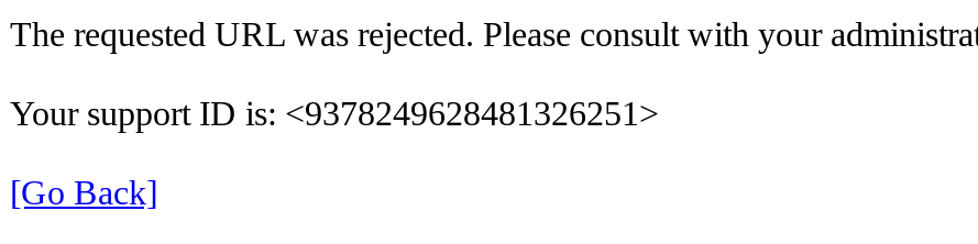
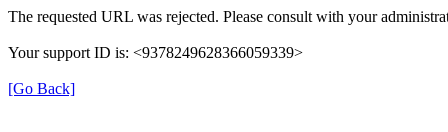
- Your support ID is: <9378249628481326251>
+ Your support ID is: <9378249628366059339>
